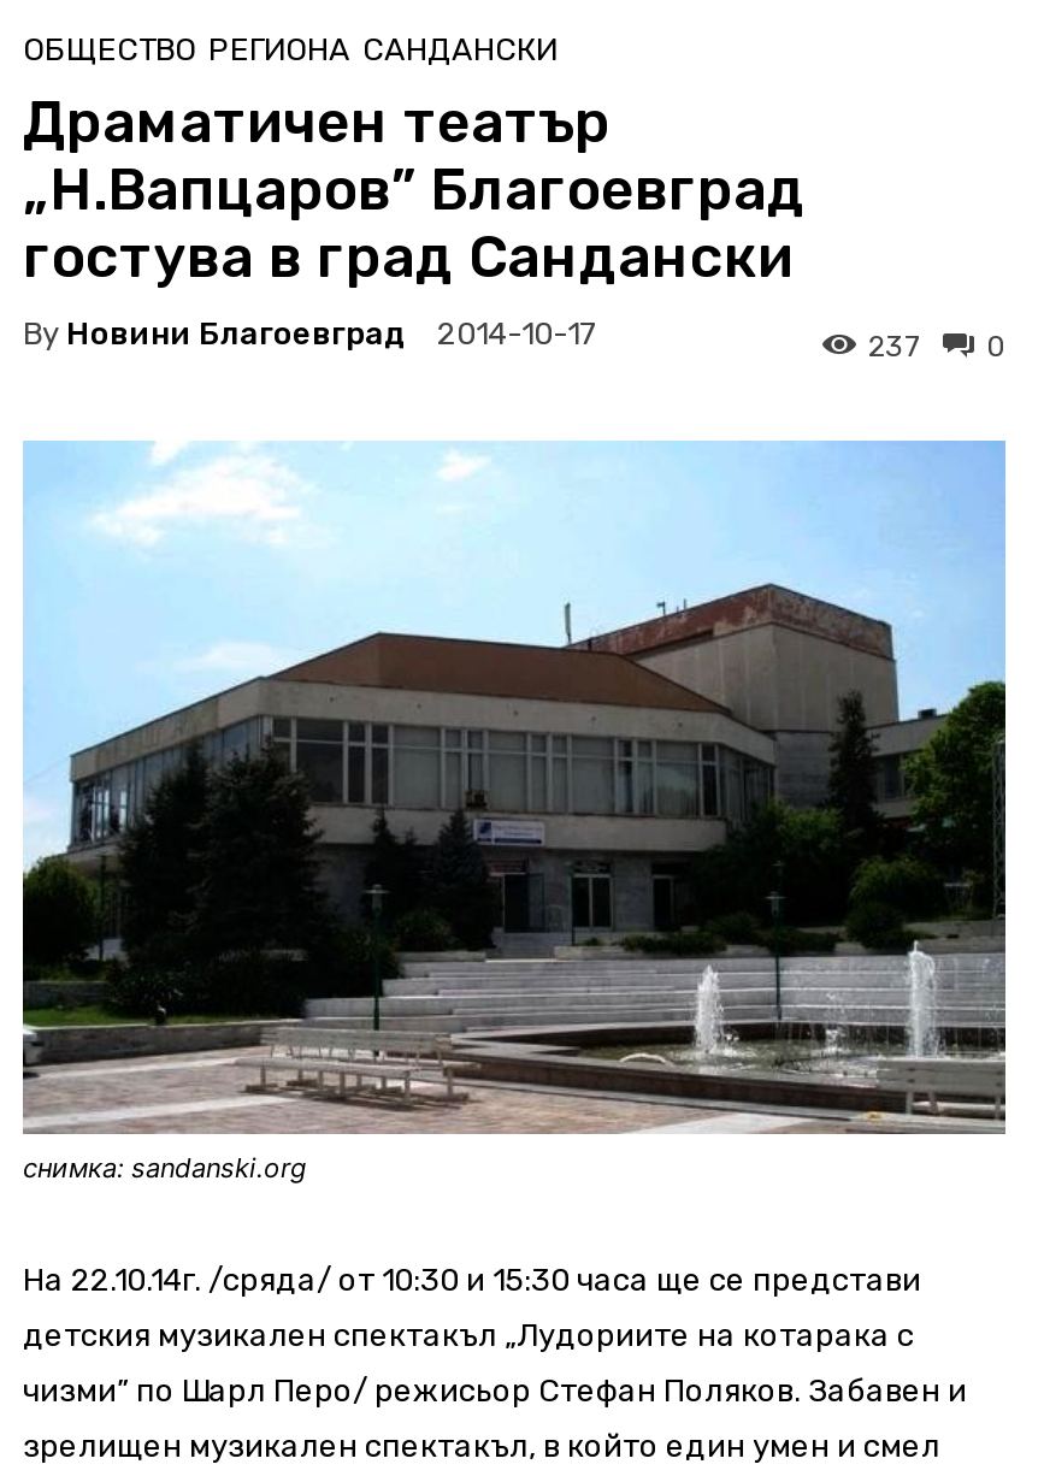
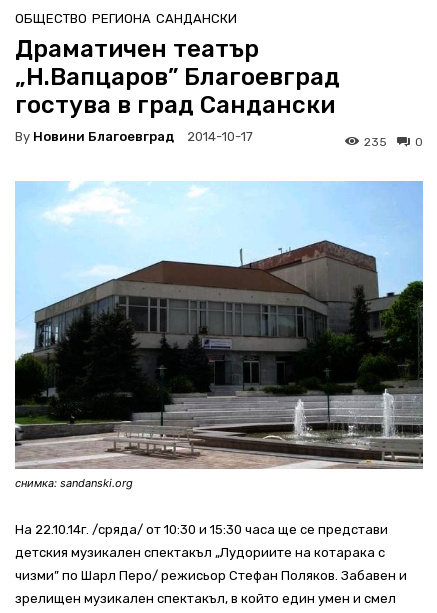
- 237 0
+ 235 0
